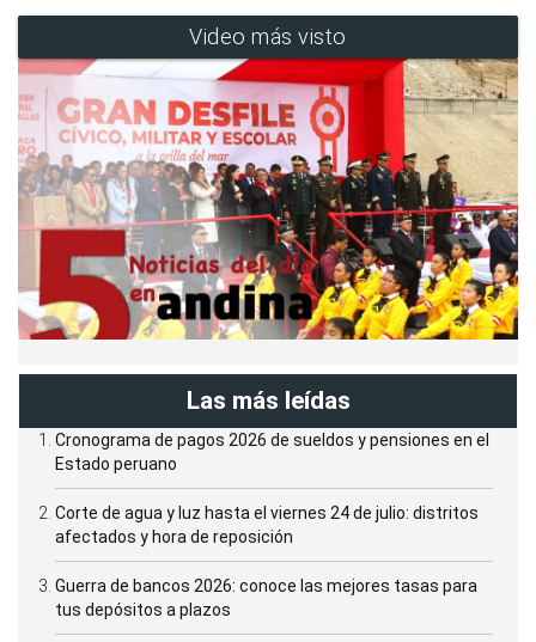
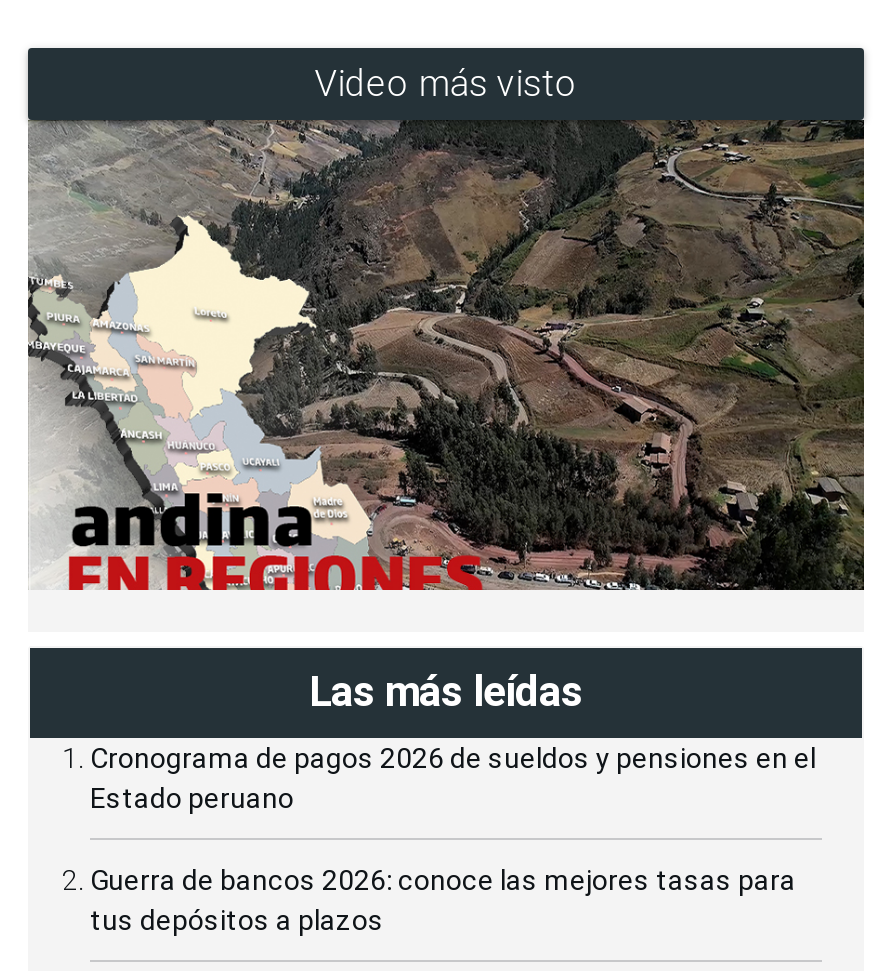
- [image]
+ [image]

- Corte de agua y luz hasta el viernes 24 de julio: distritos
- afectados y hora de reposición
